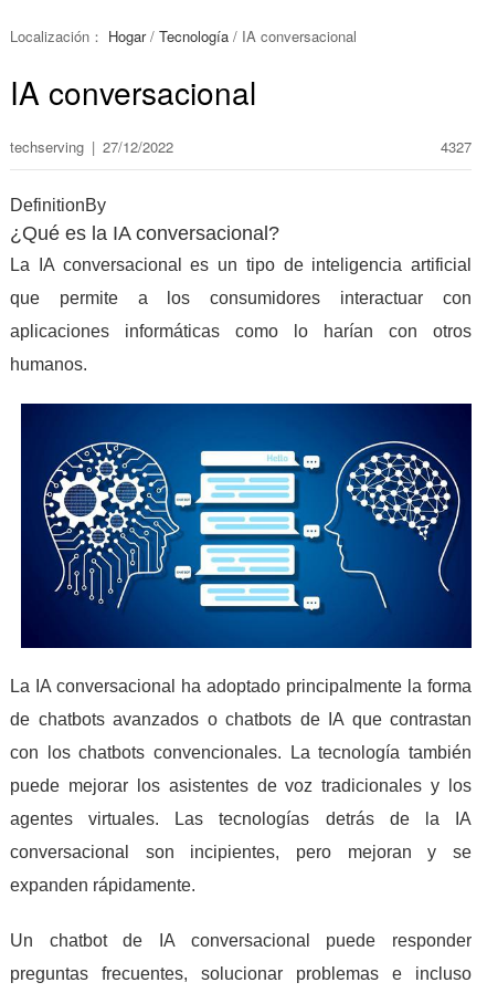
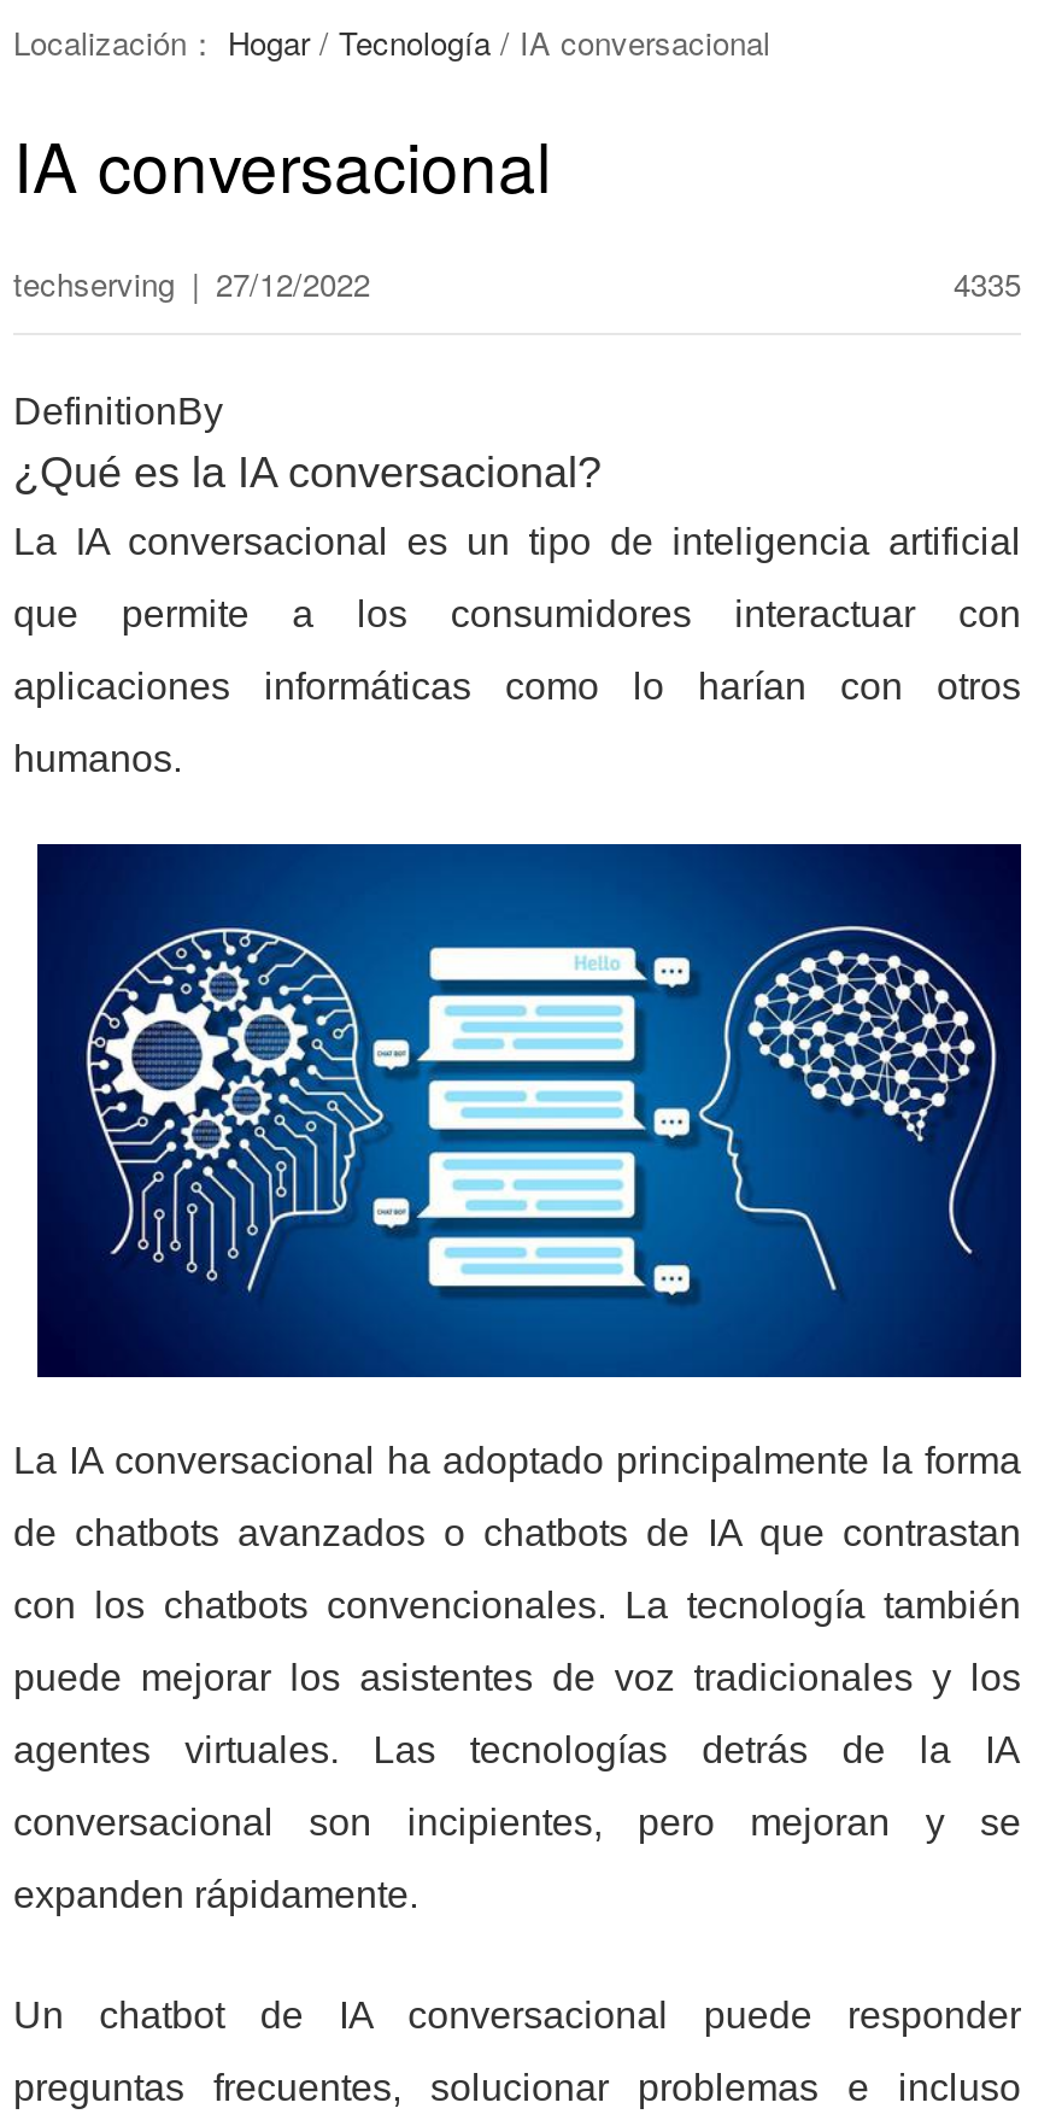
- 4327
+ 4335
